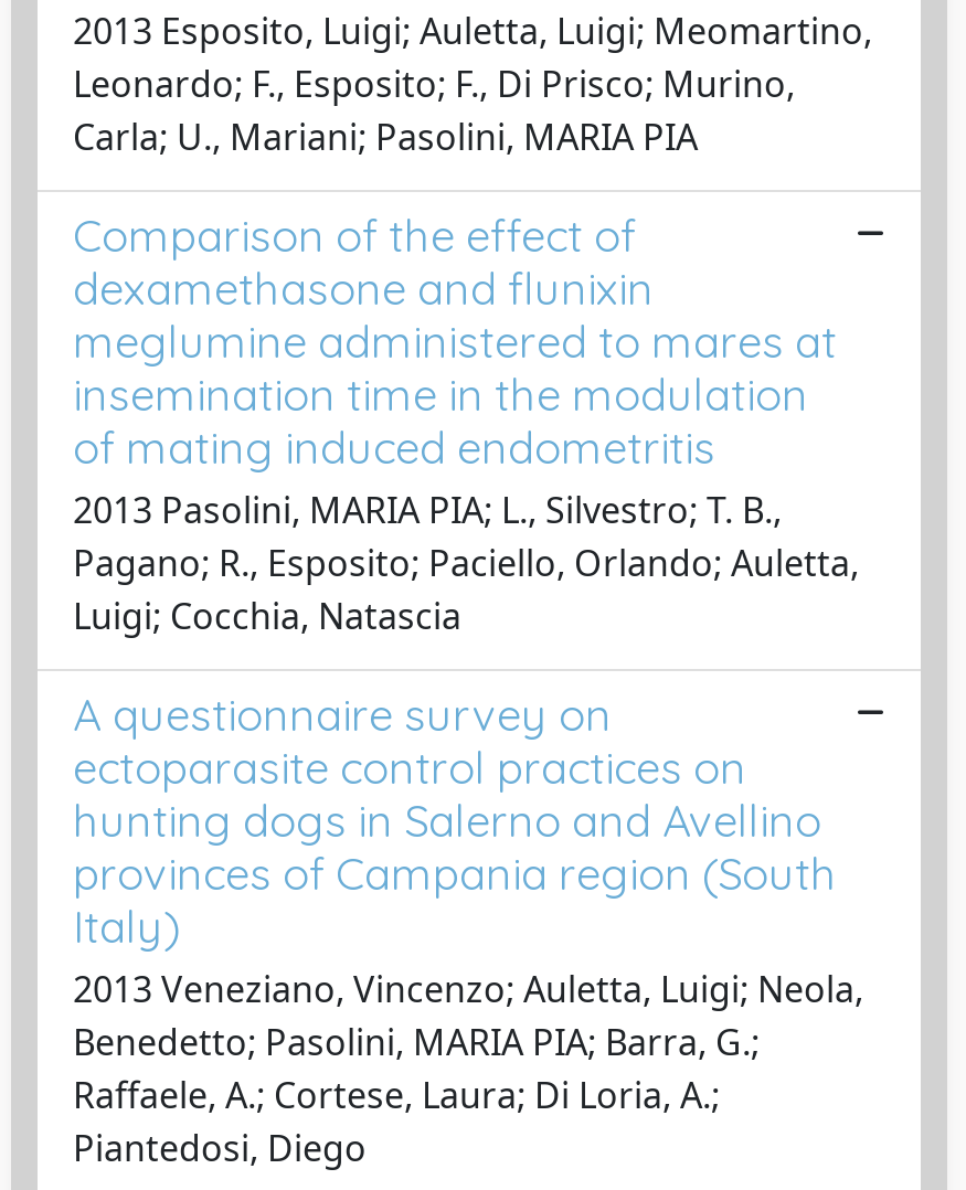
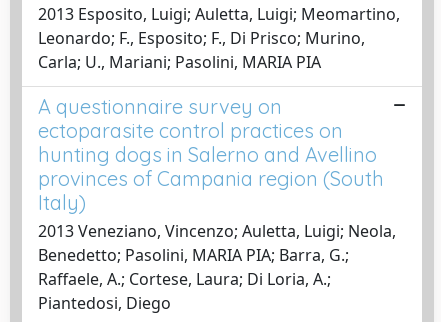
- Comparison of the effect of
- dexamethasone and flunixin
- meglumine administered to mares at
- insemination time in the modulation
- of mating induced endometritis
- 2013 Pasolini, MARIA PIA; L., Silvestro; T. B.,
- Pagano; R., Esposito; Paciello, Orlando; Auletta,
- Luigi; Cocchia, Natascia
